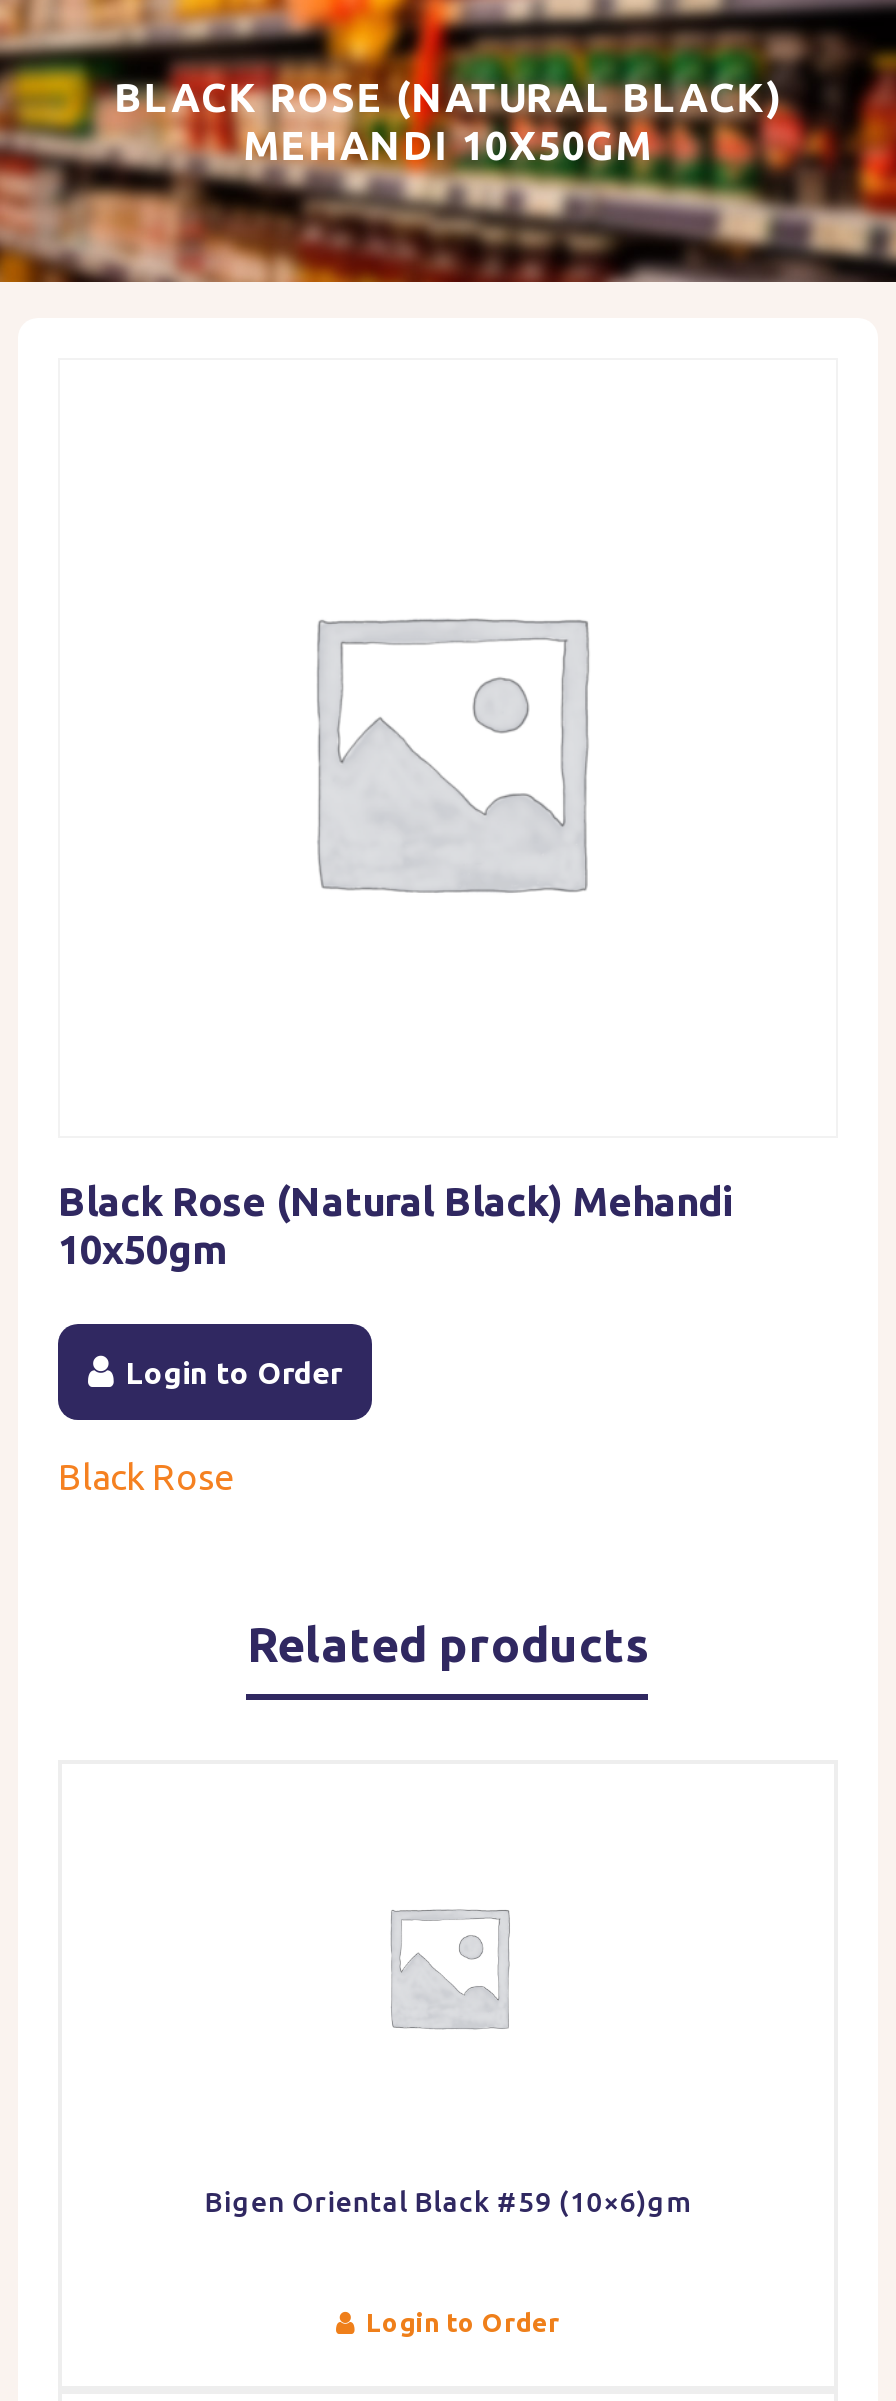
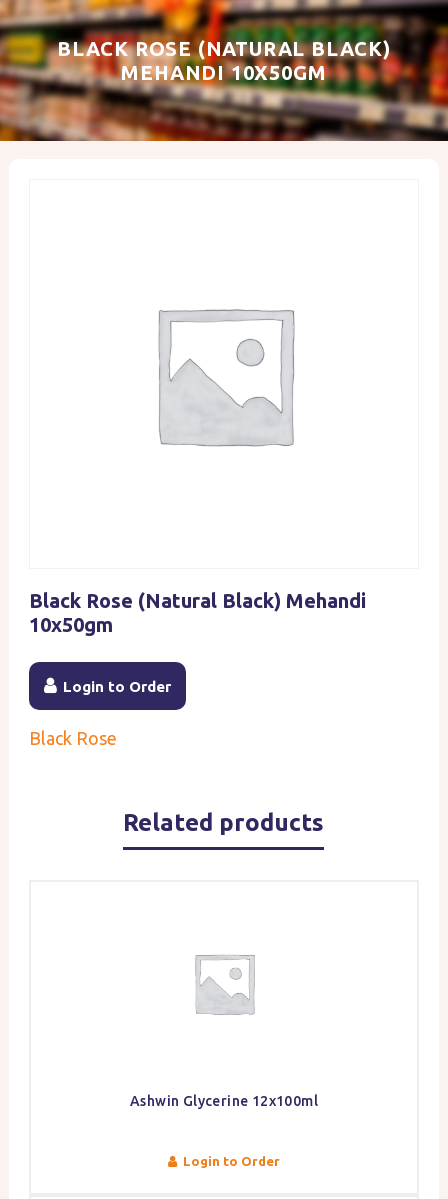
- Bigen Oriental Black #59 (10×6)gm
+ Ashwin Glycerine 12x100ml
